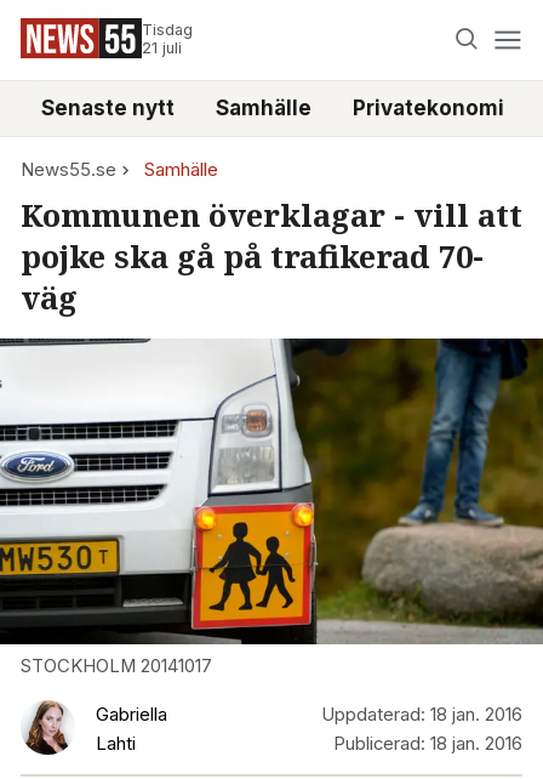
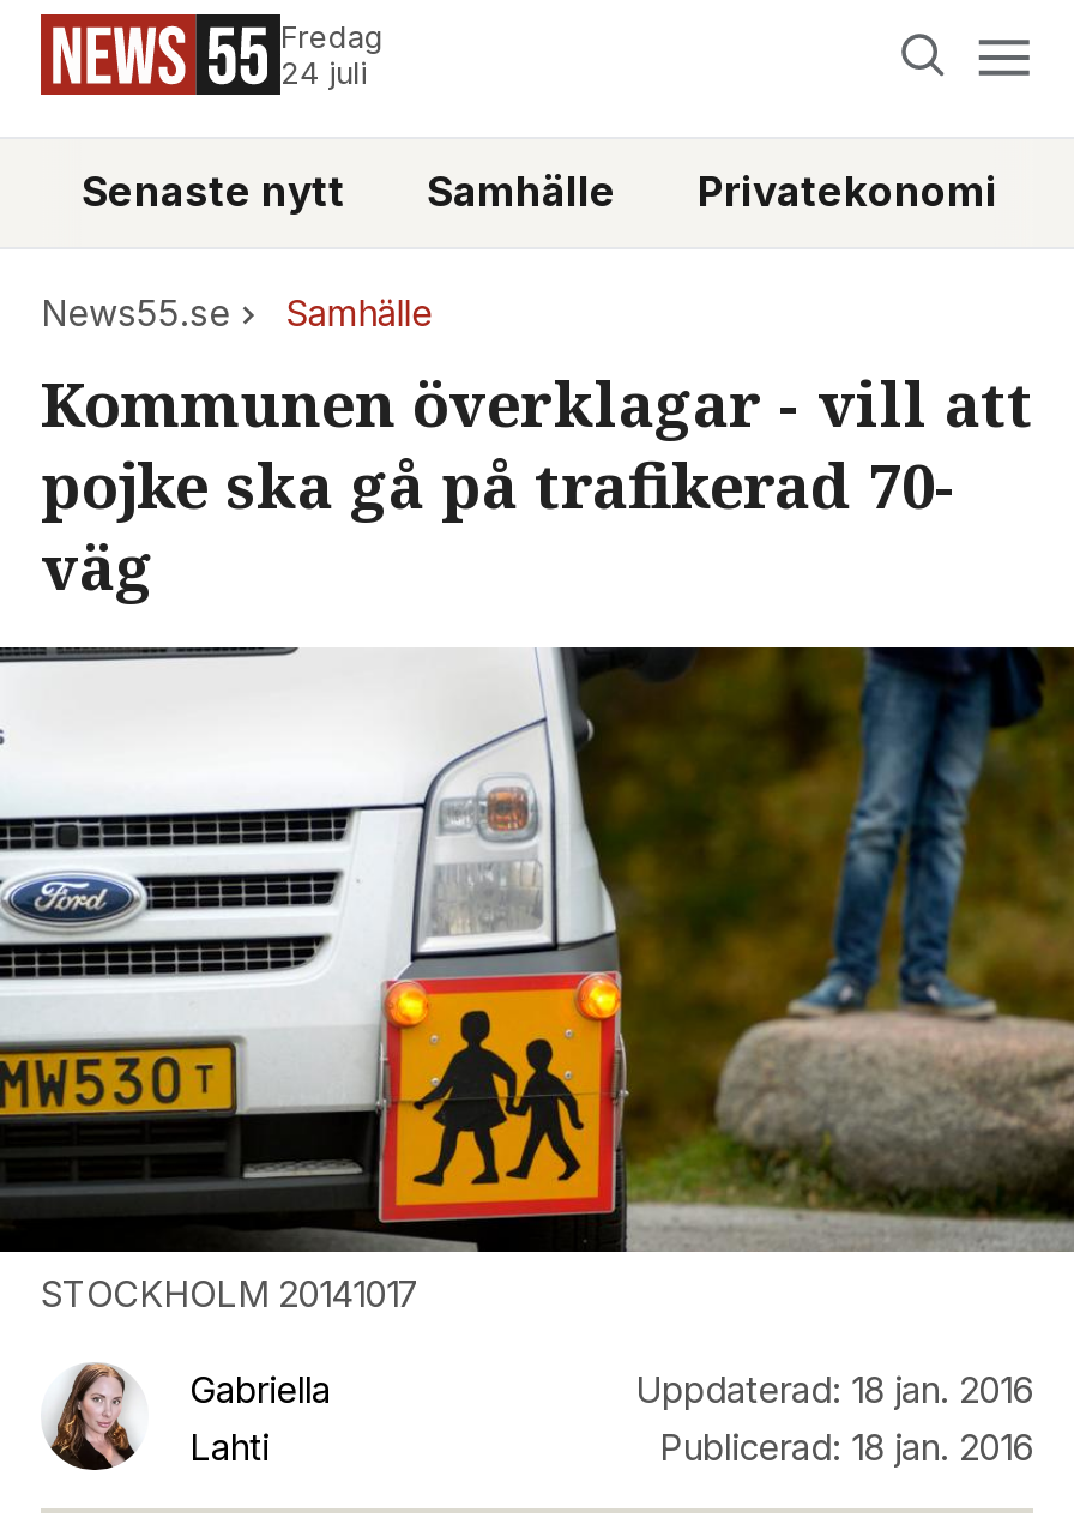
- Tisdag
- 21 juli
+ Fredag
+ 24 juli
